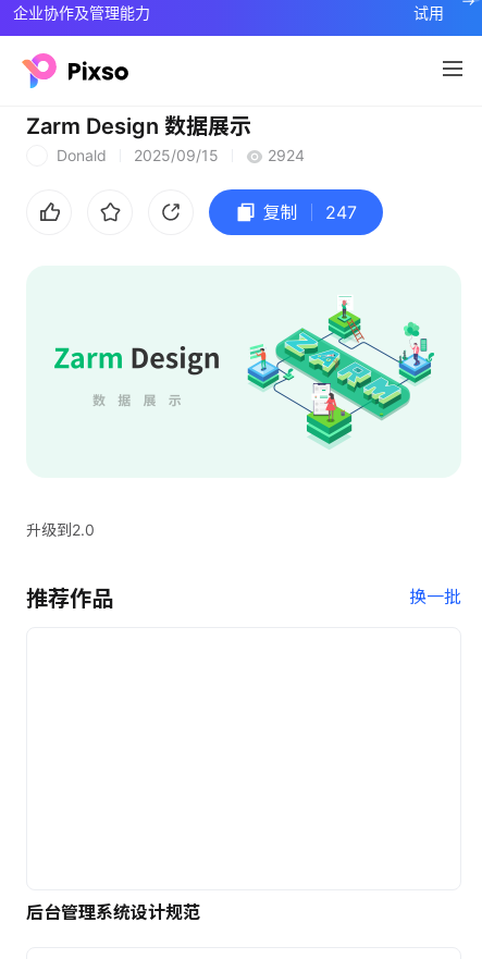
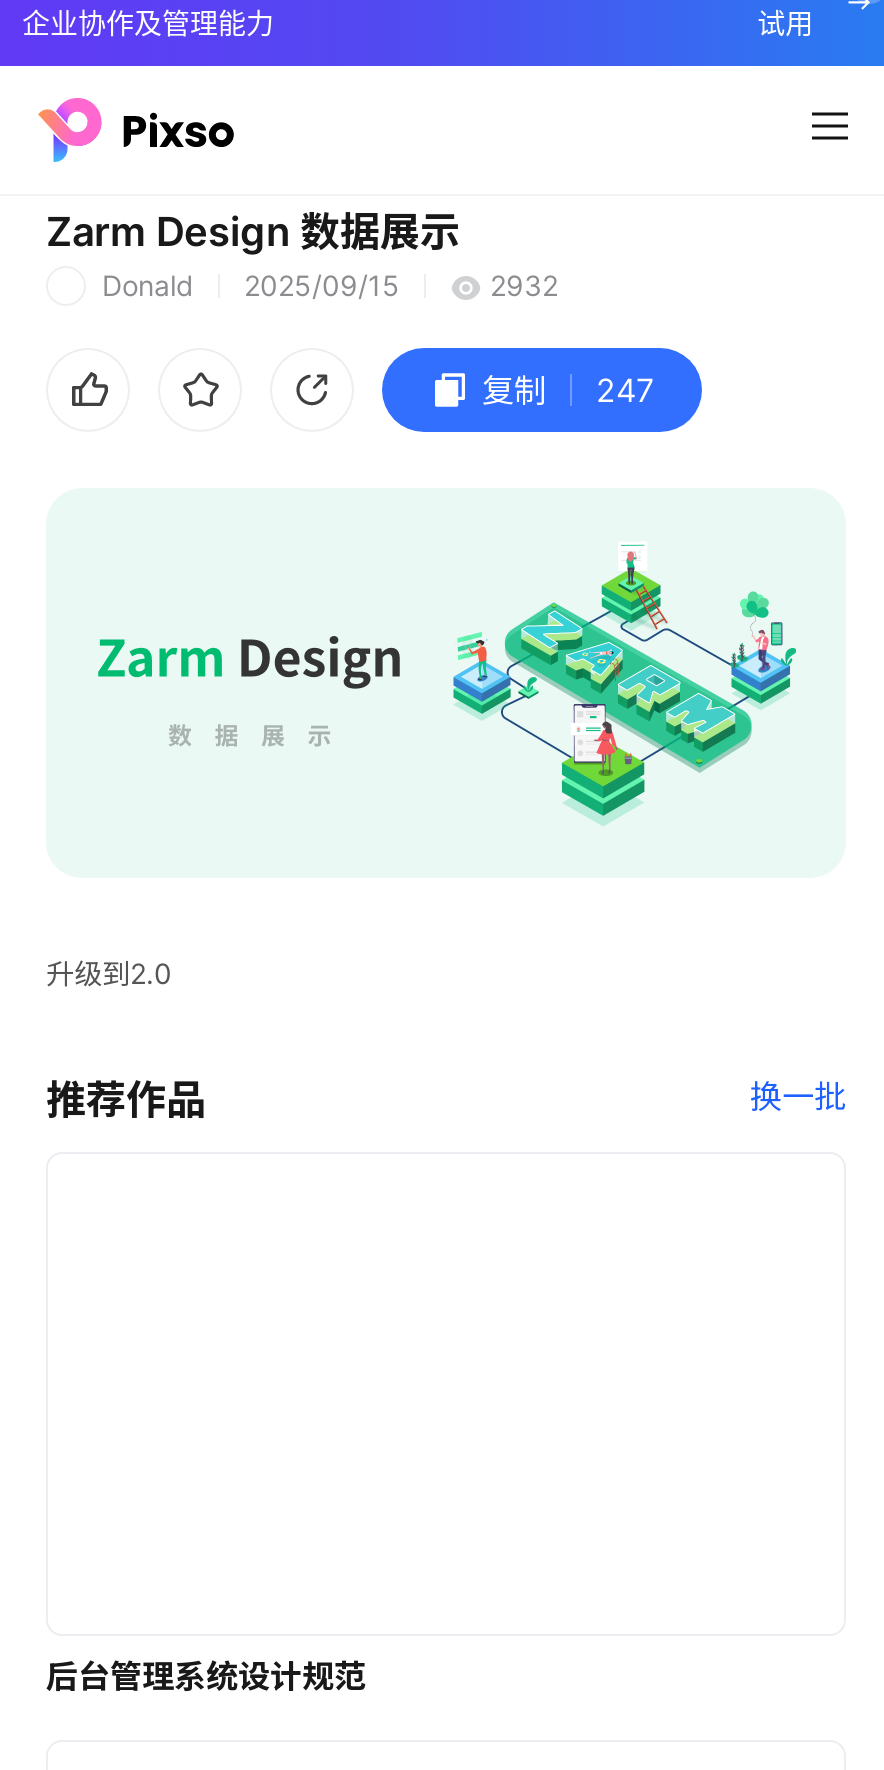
- 2924
+ 2932
